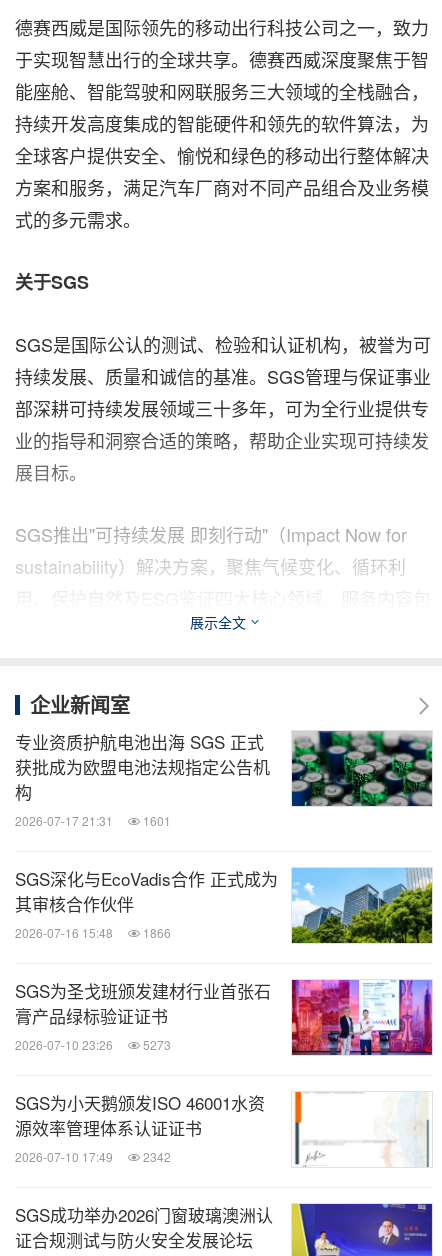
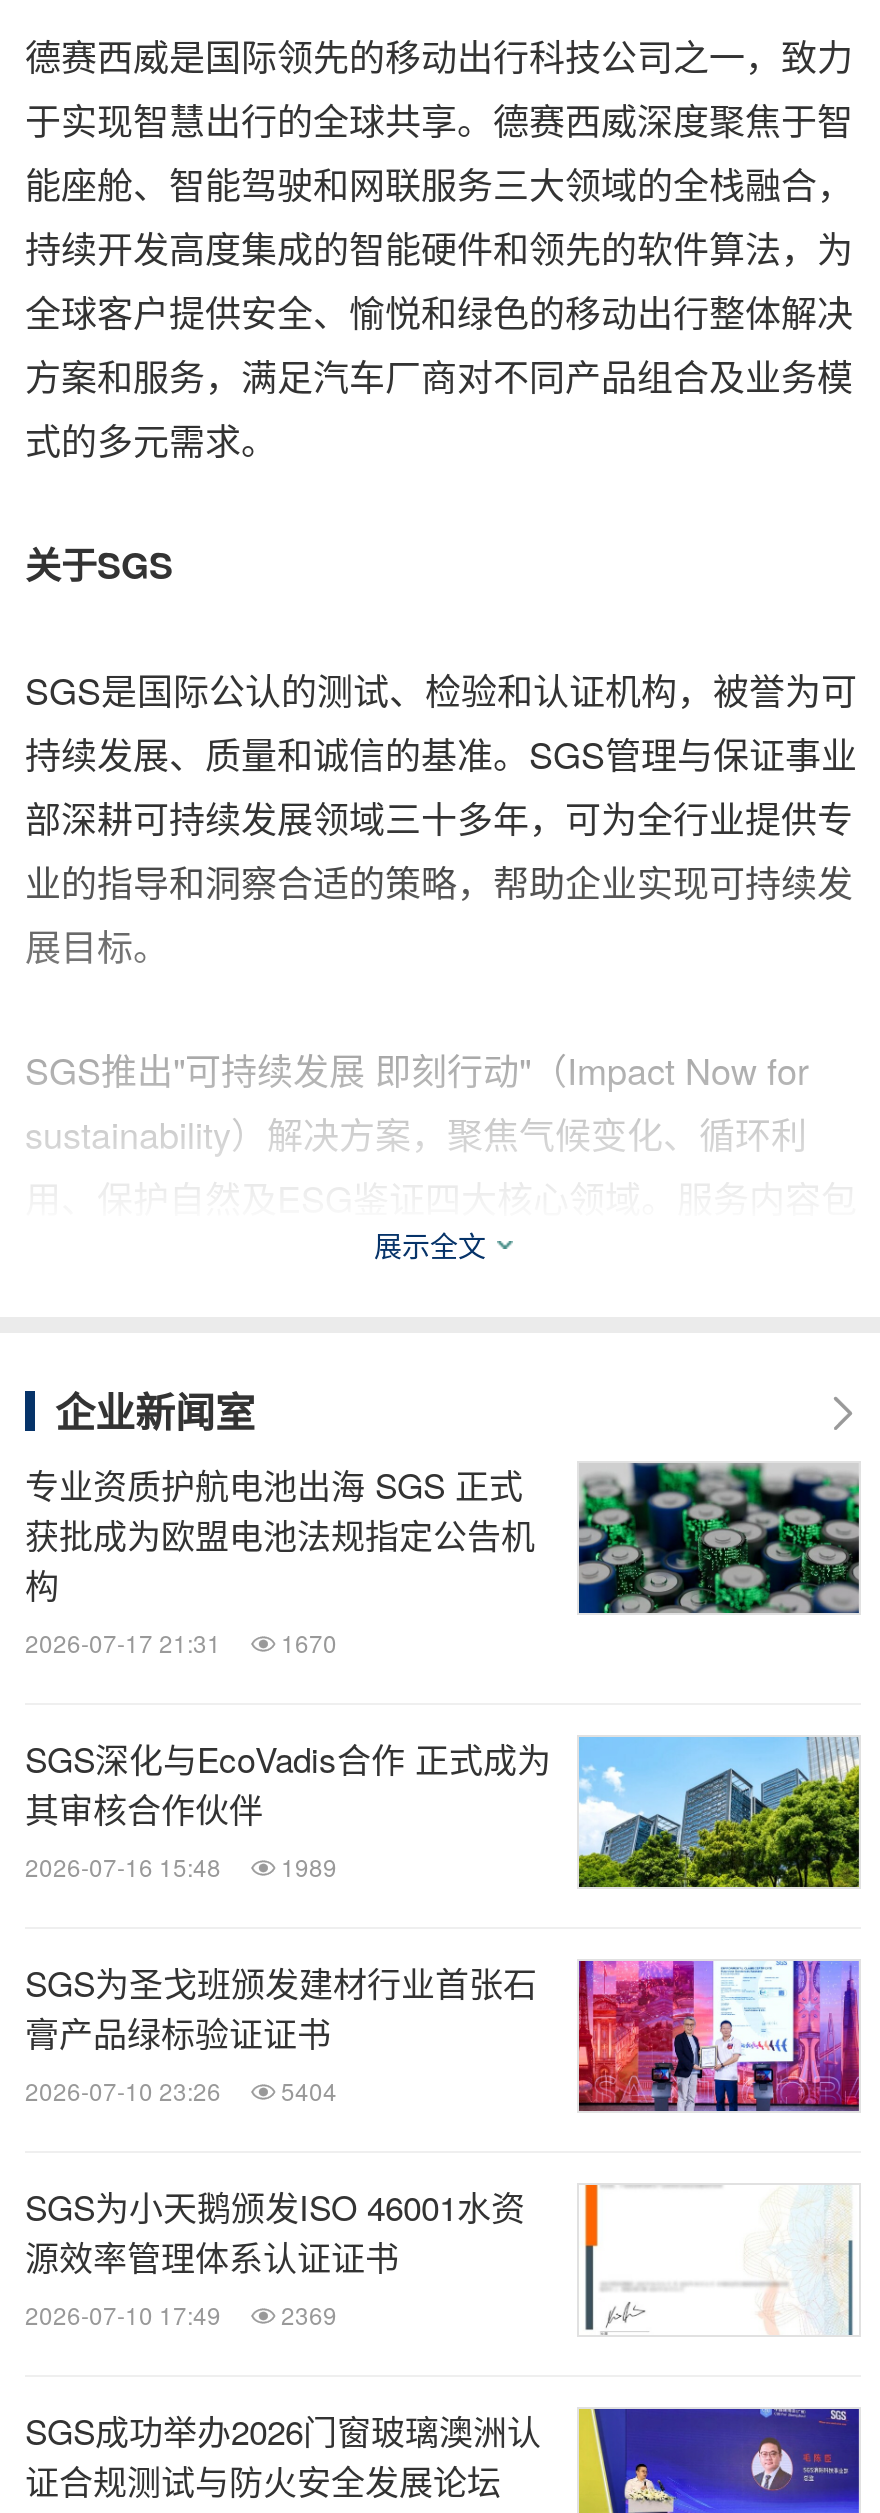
- 1601
+ 1670

- 1866
+ 1989

- 2026-07-10 23:26 5273
+ 2026-07-10 23:26 5404

- 2026-07-10 17:49 2342
+ 2026-07-10 17:49 2369
